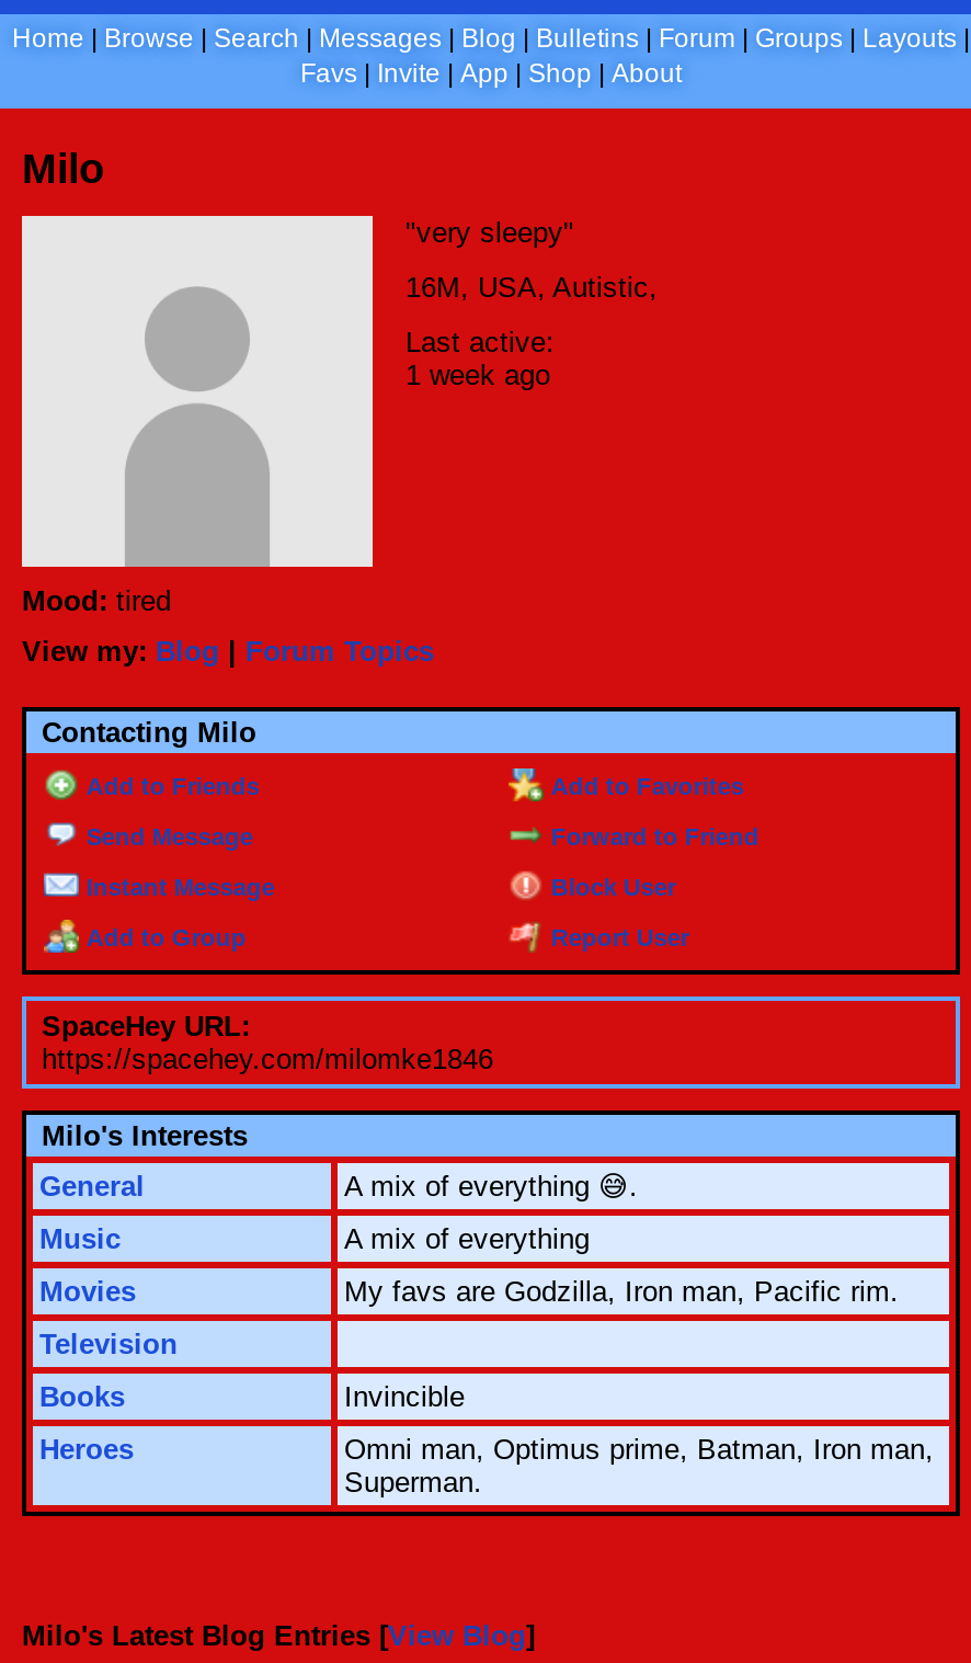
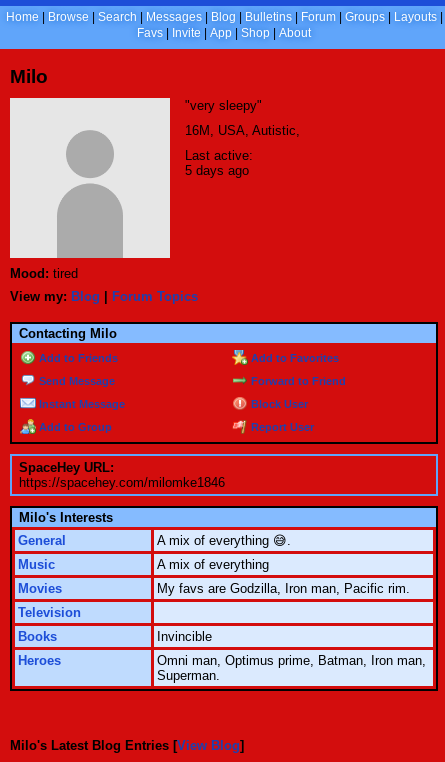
- 1 week ago
+ 5 days ago
